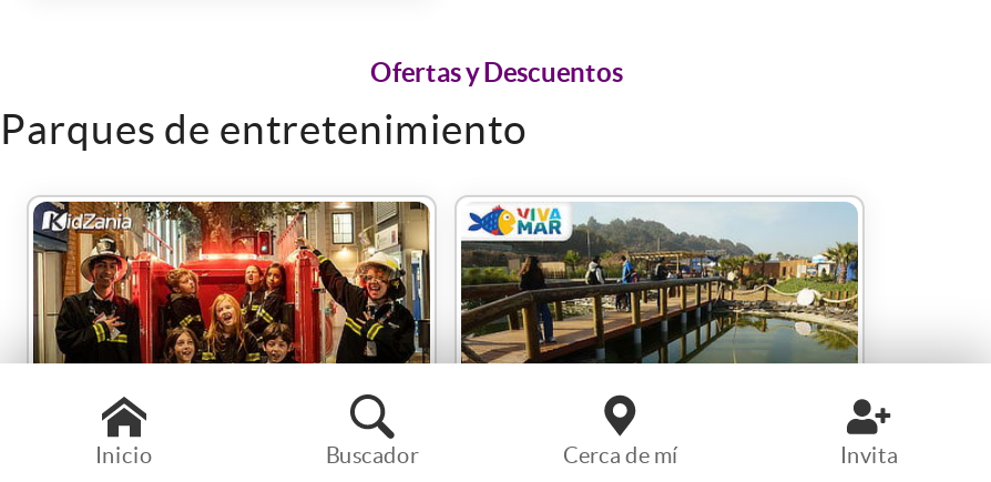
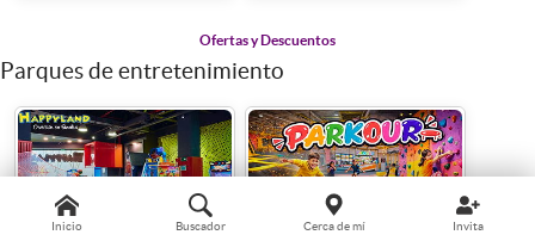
- [image]
+ [image]

- [image]
+ [image]
